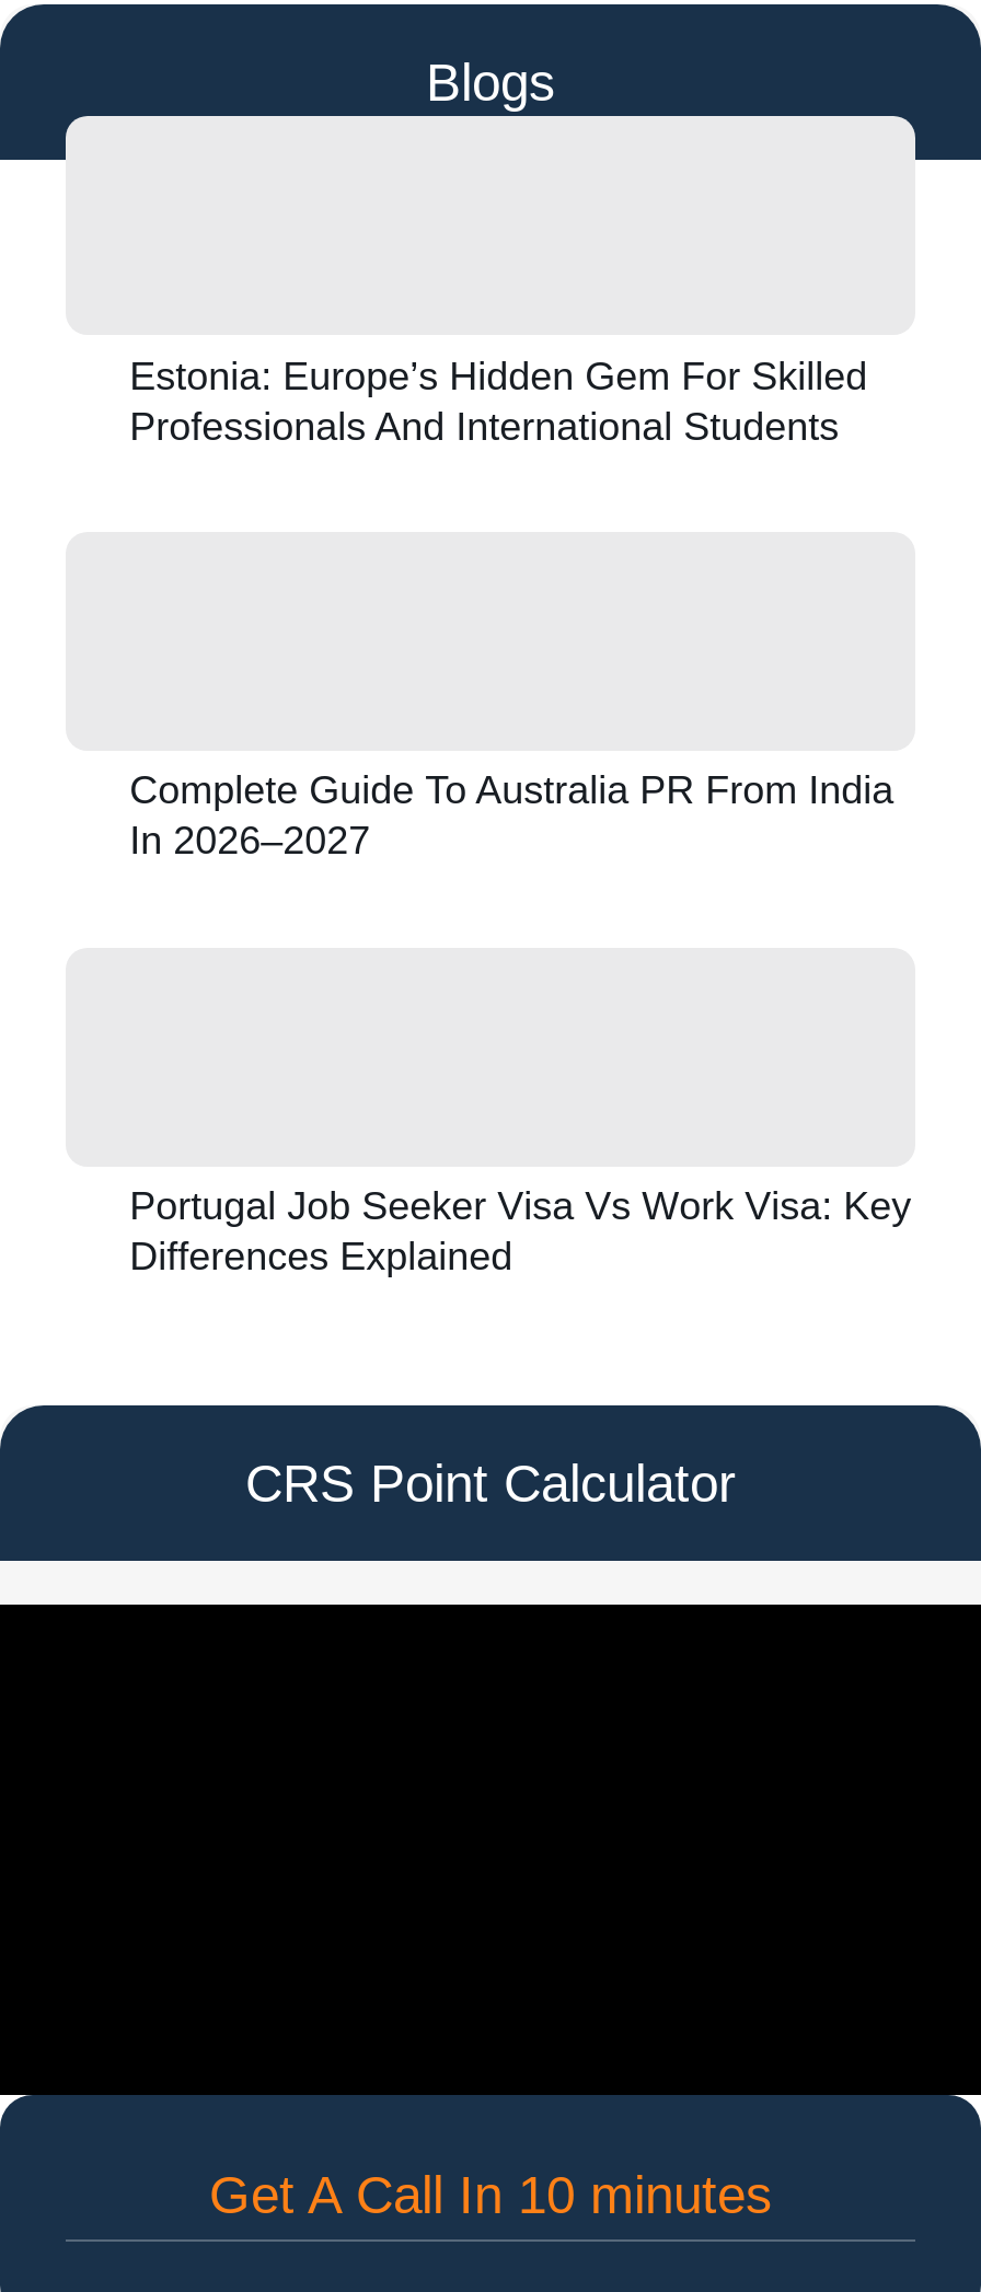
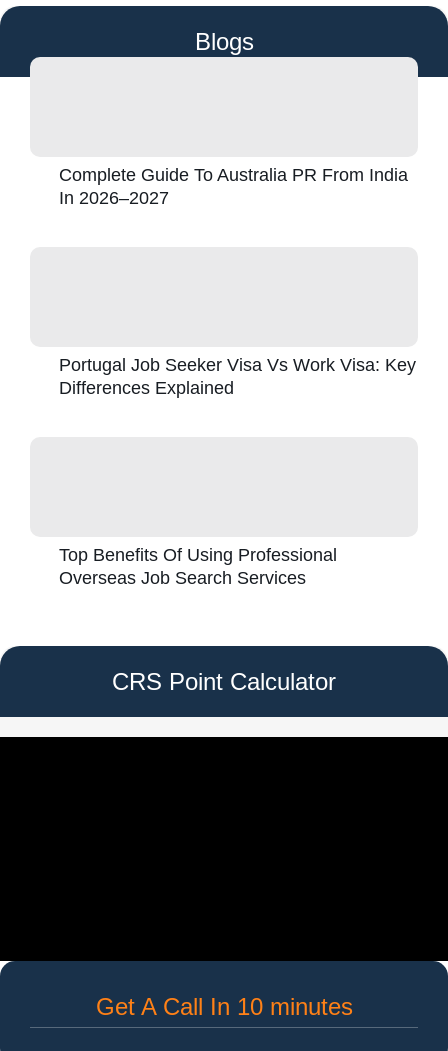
- Estonia: Europe’s Hidden Gem For Skilled
- Professionals And International Students

moved up: Complete Guide To Australia PR From India | In 2026–2027 | Portugal Job Seeker Visa Vs Work Visa: Key | Differences Explained

+ Top Benefits Of Using Professional
+ Overseas Job Search Services
